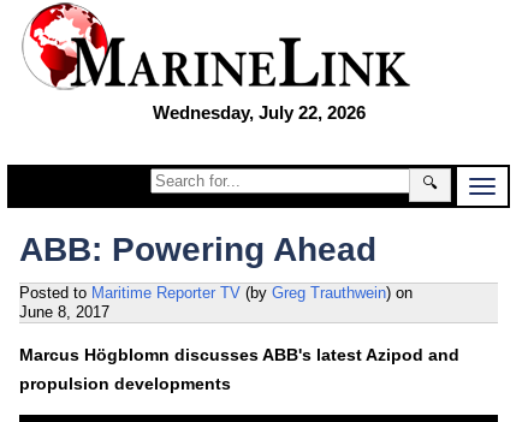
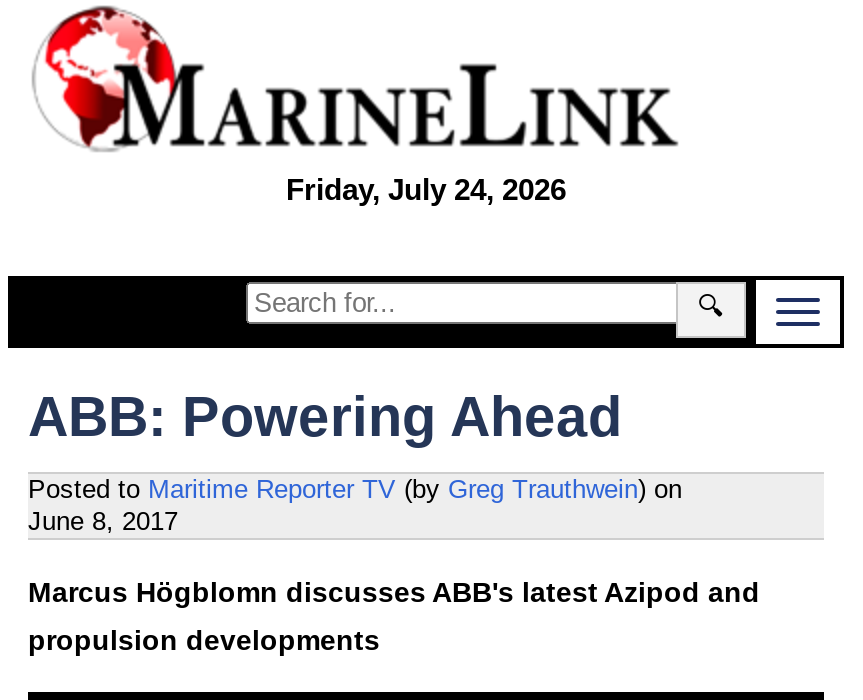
- Wednesday, July 22, 2026
+ Friday, July 24, 2026
